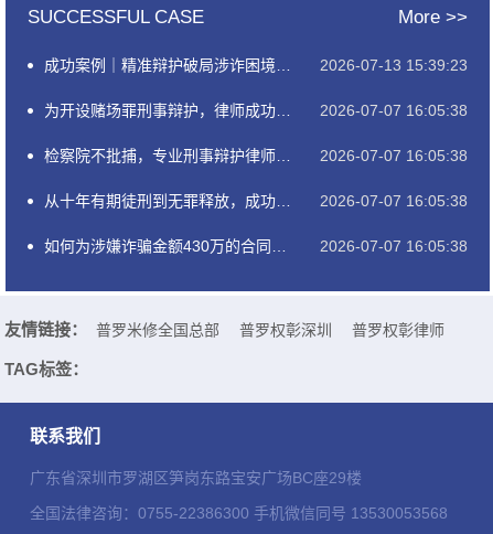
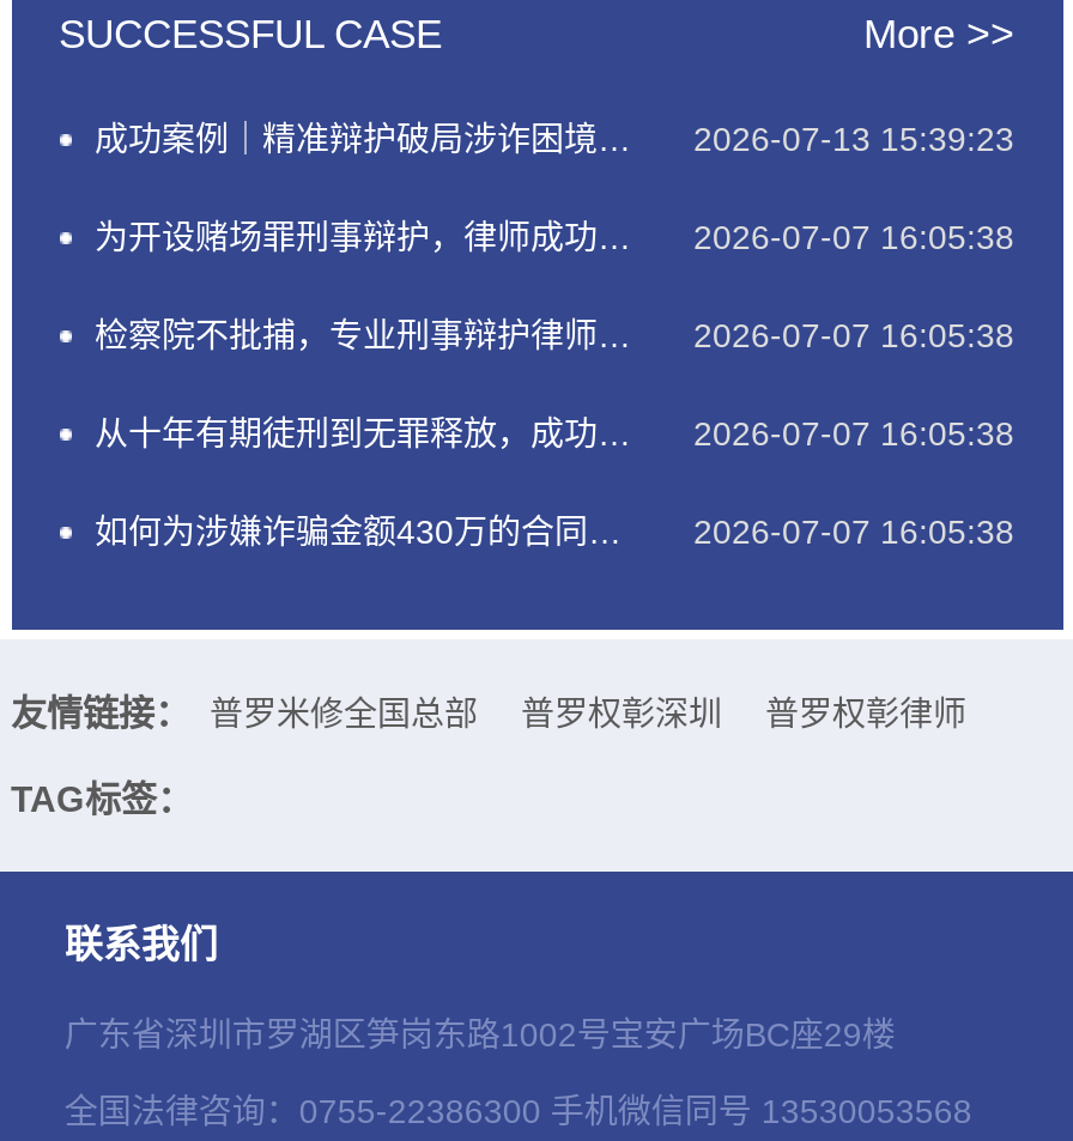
- 广东省深圳市罗湖区笋岗东路宝安广场BC座29楼
+ 广东省深圳市罗湖区笋岗东路1002号宝安广场BC座29楼
